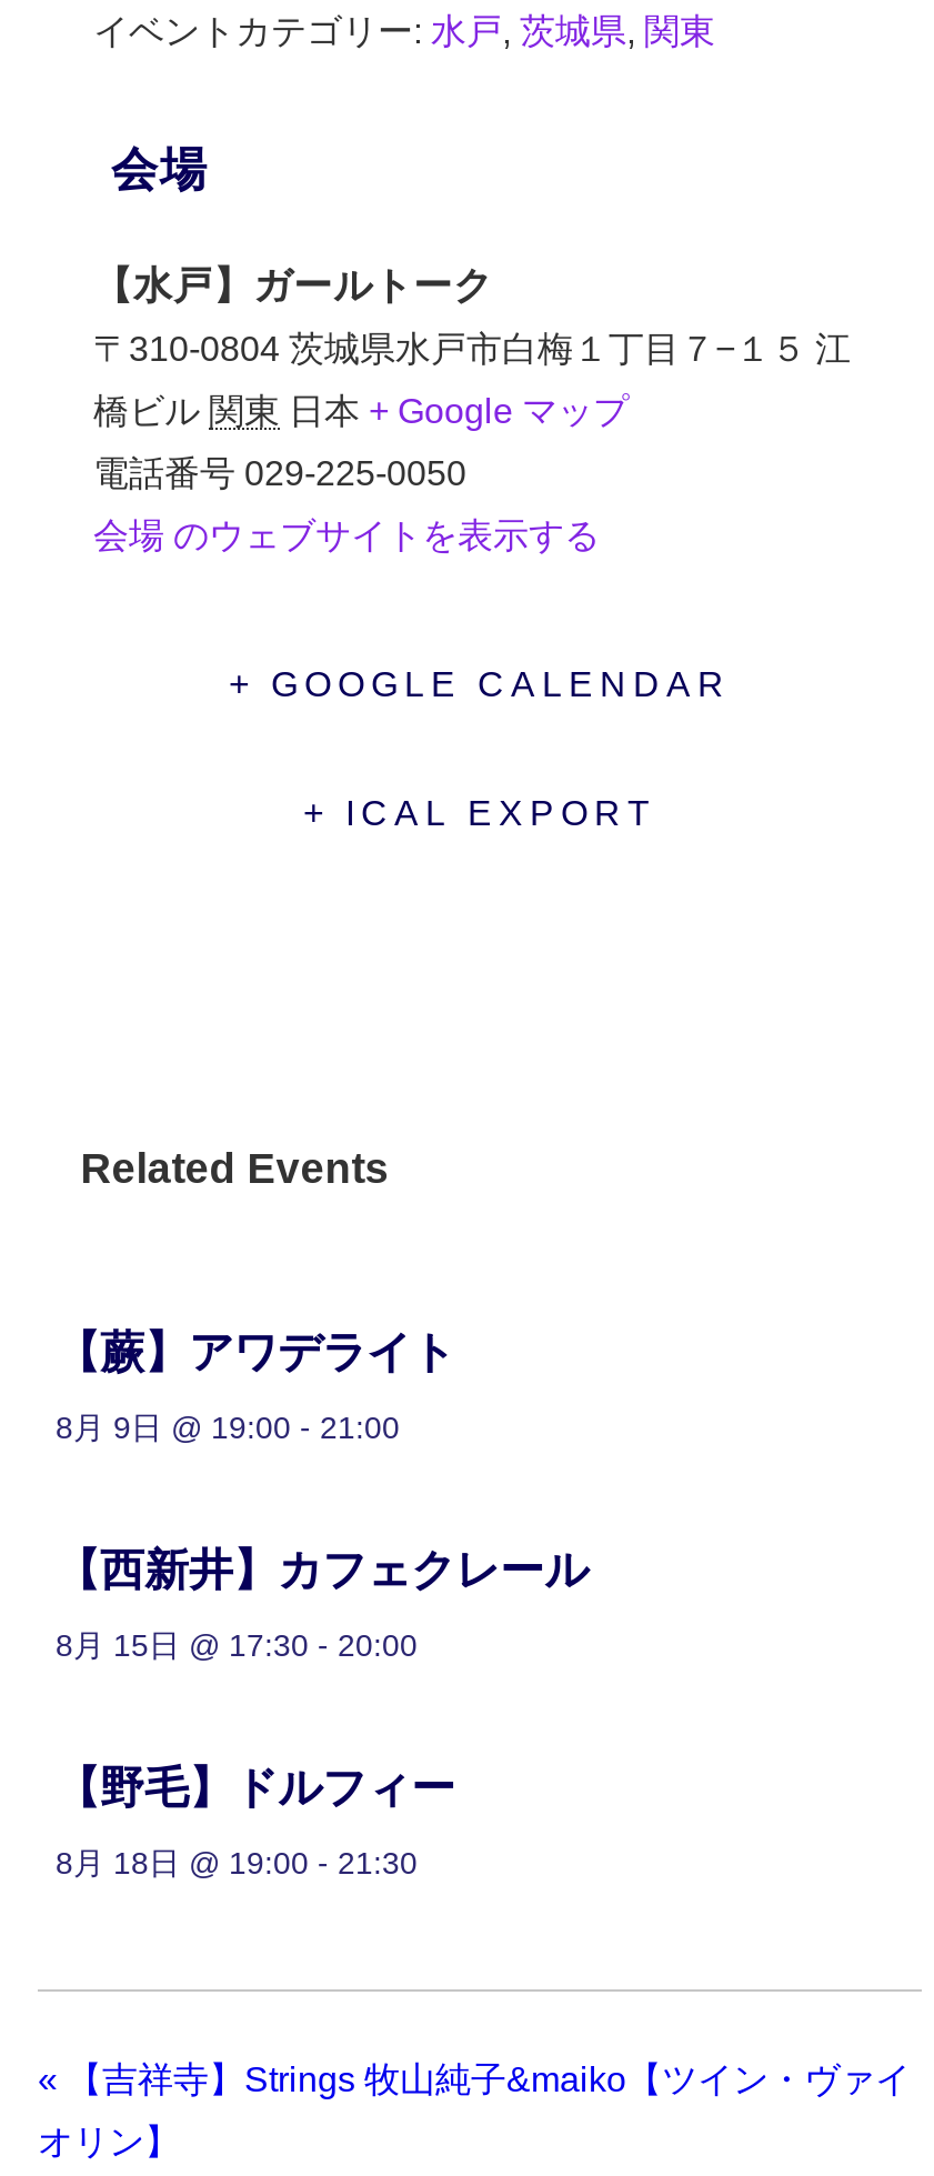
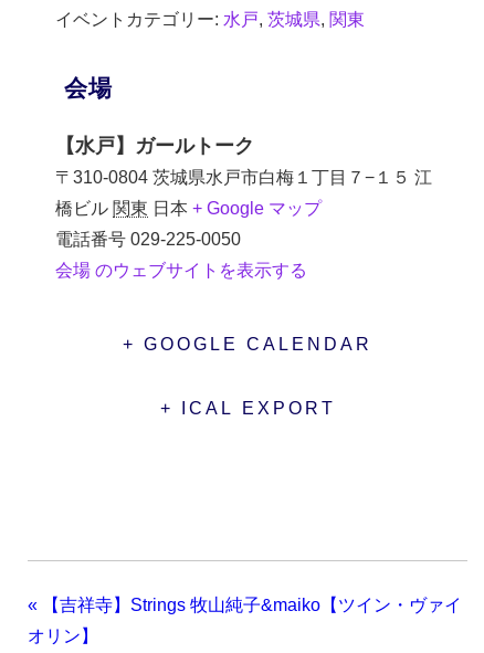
- Related Events

- 【蕨】アワデライト
- 8月 9日 @ 19:00 - 21:00
- 【西新井】カフェクレール
- 8月 15日 @ 17:30 - 20:00
- 【野毛】ドルフィー
- 8月 18日 @ 19:00 - 21:30
